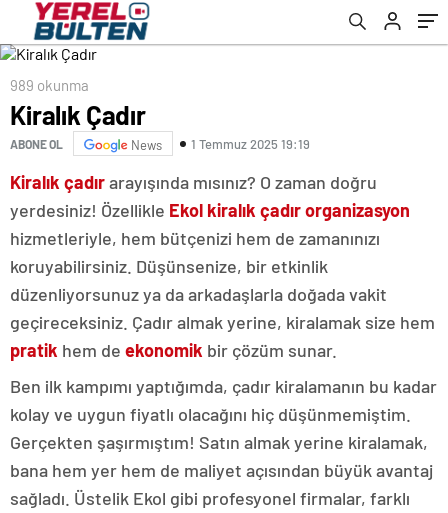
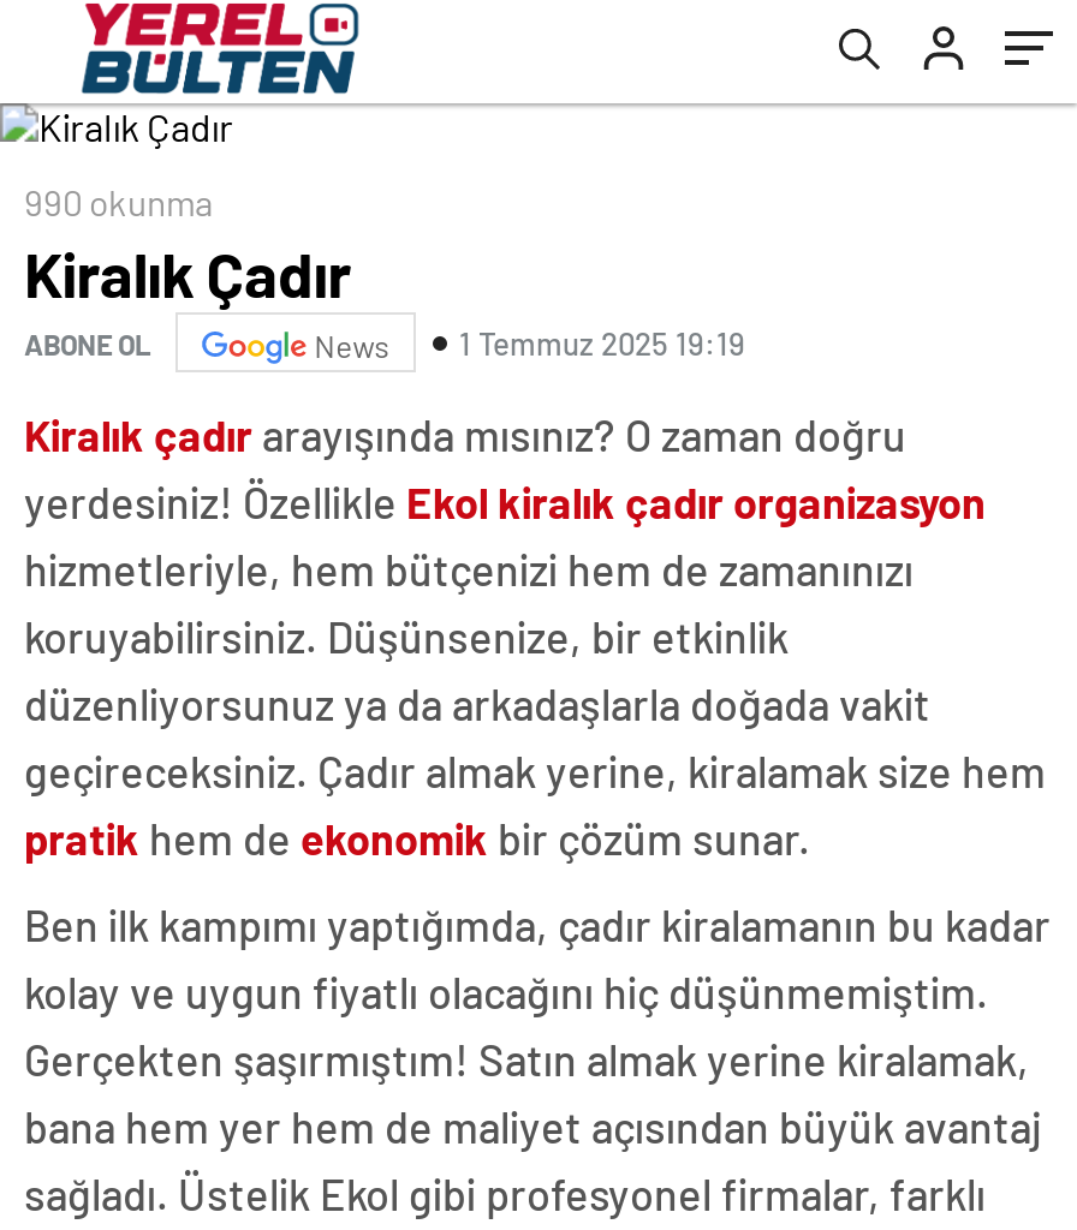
- 989 okunma
+ 990 okunma
